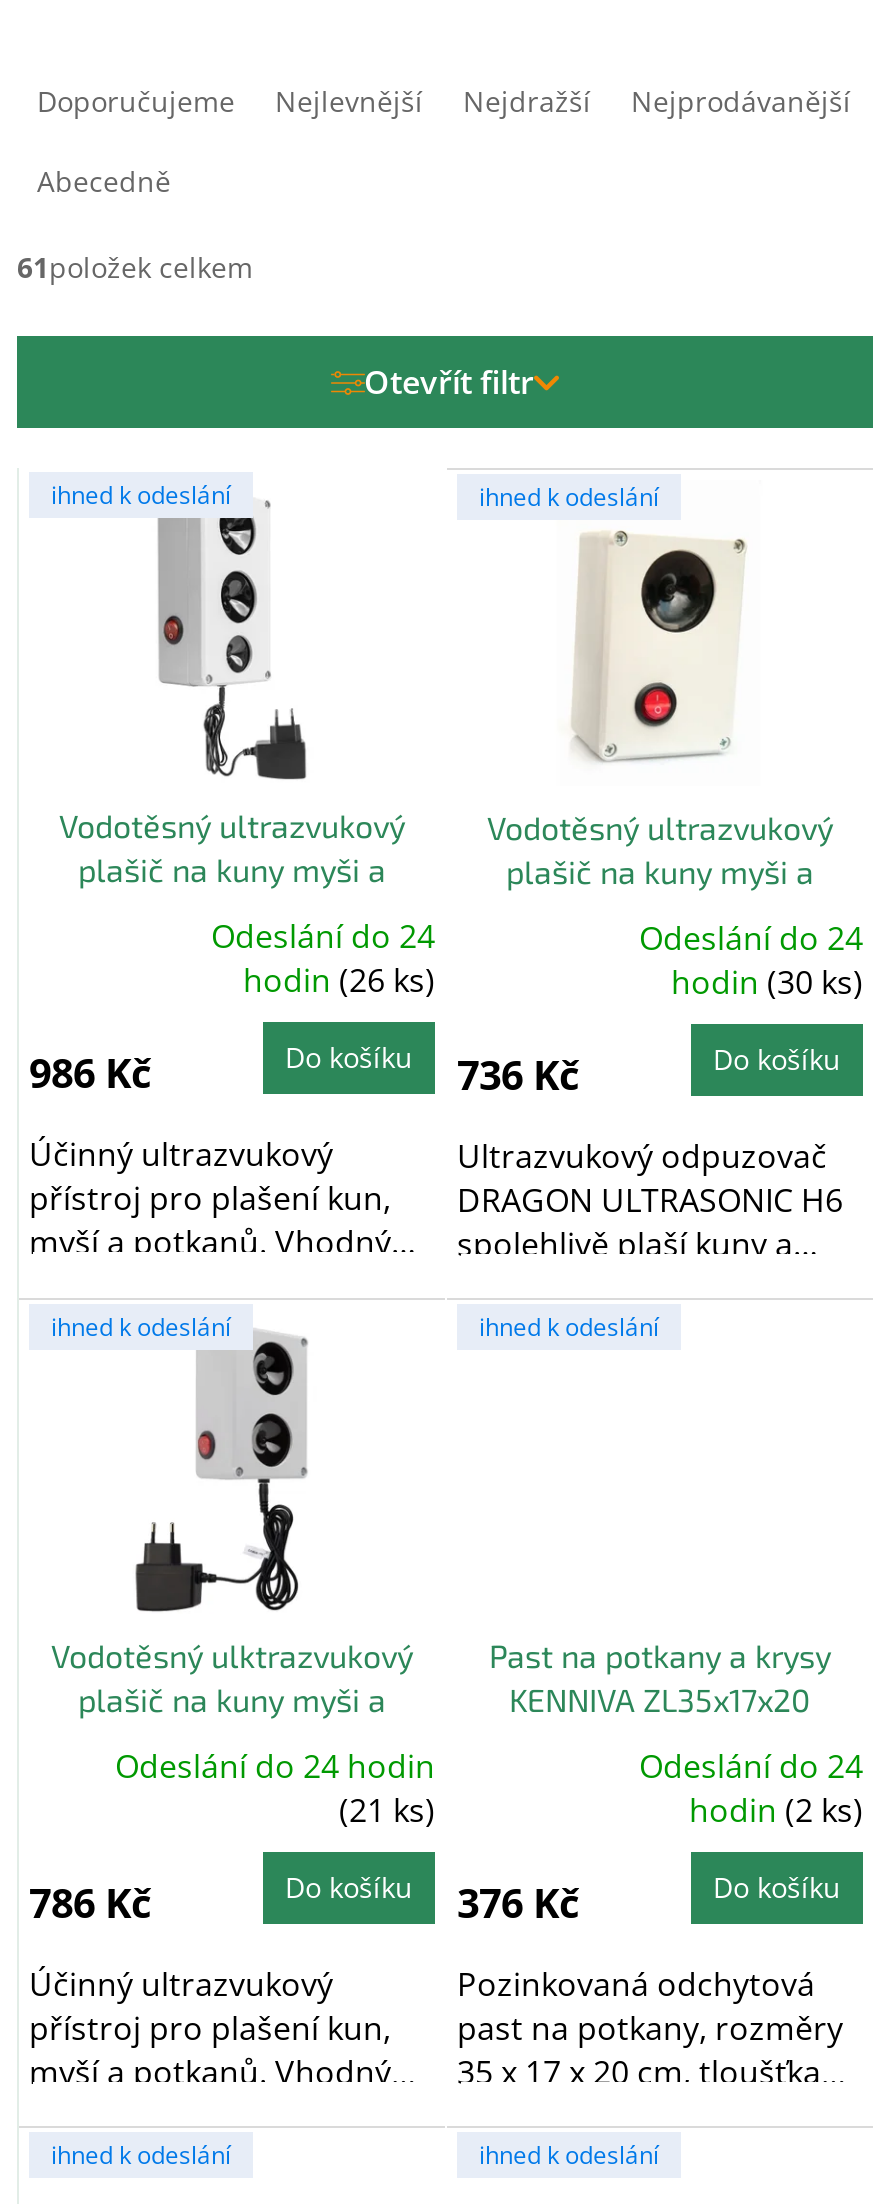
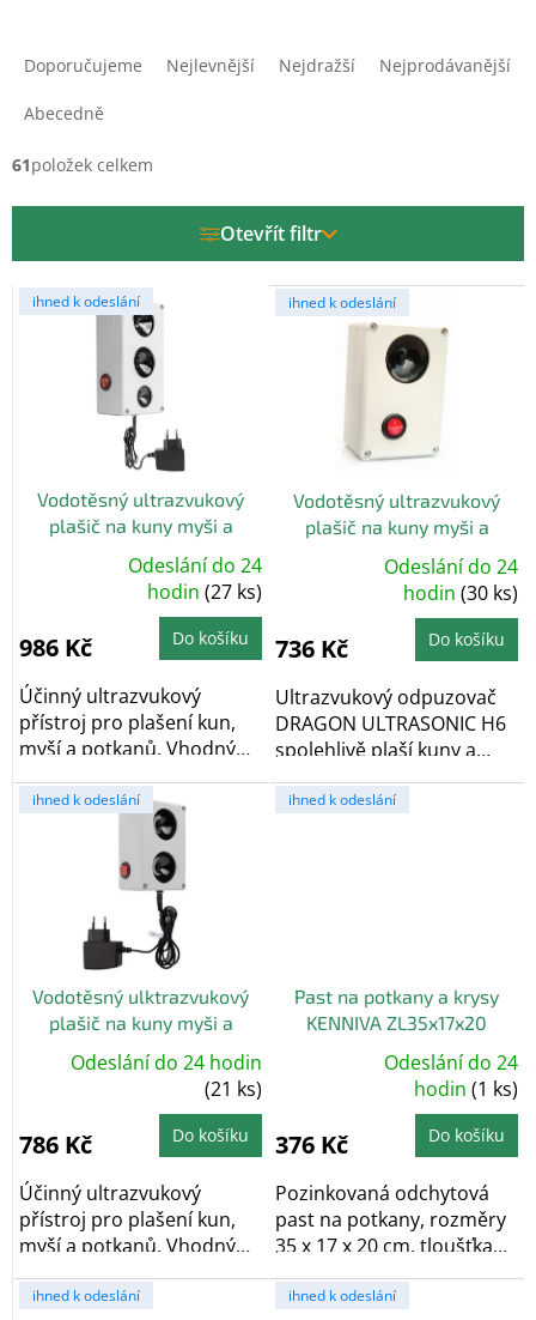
- hodin (26 ks)
+ hodin (27 ks)

- hodin (2 ks)
+ hodin (1 ks)
